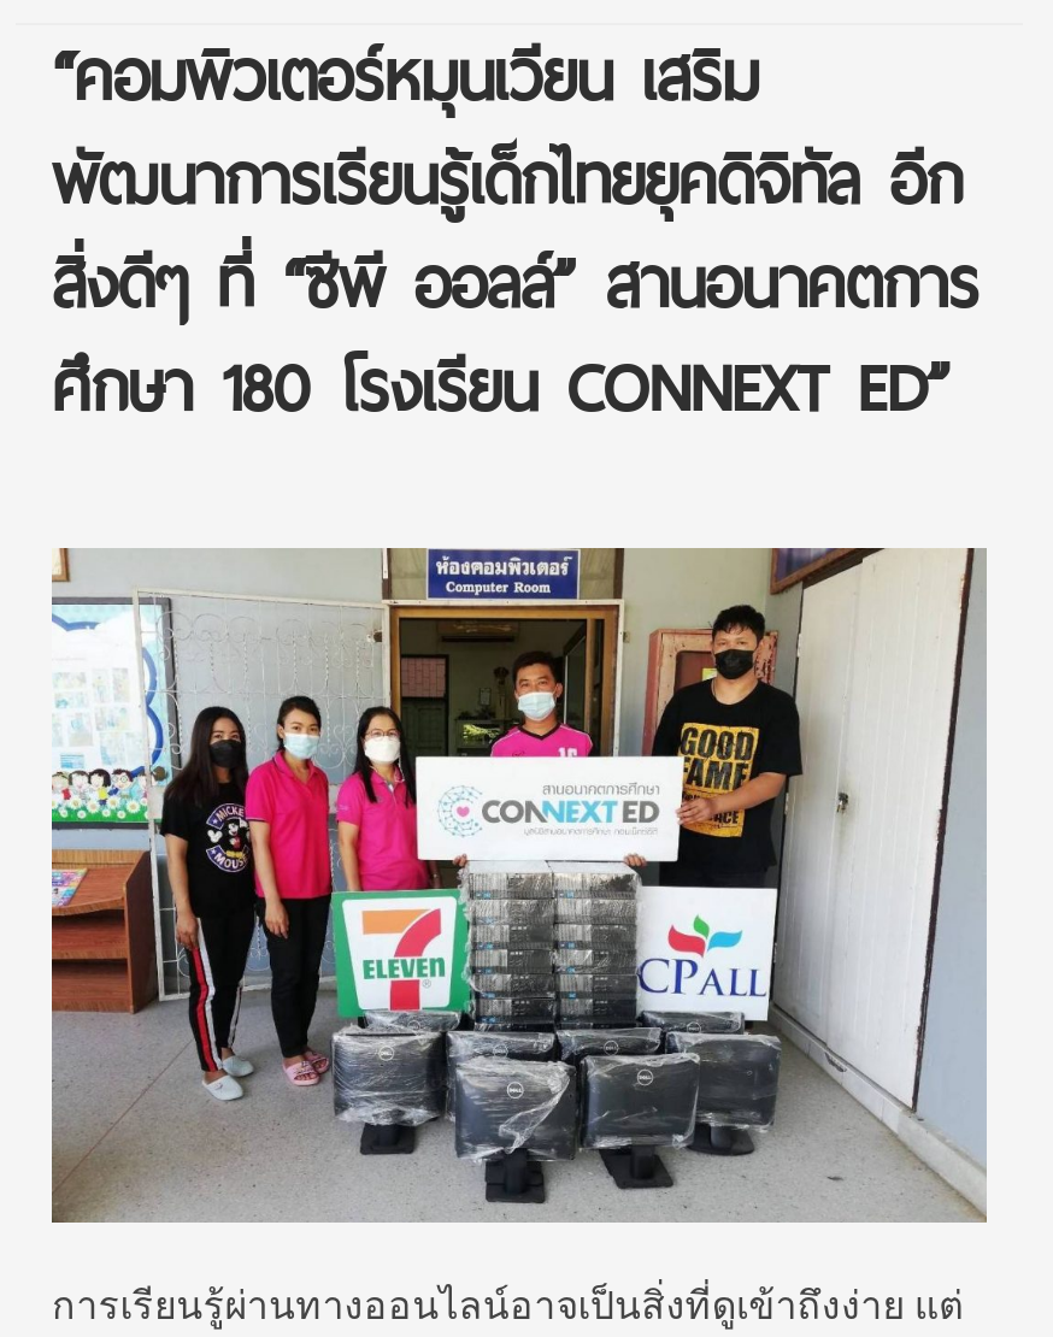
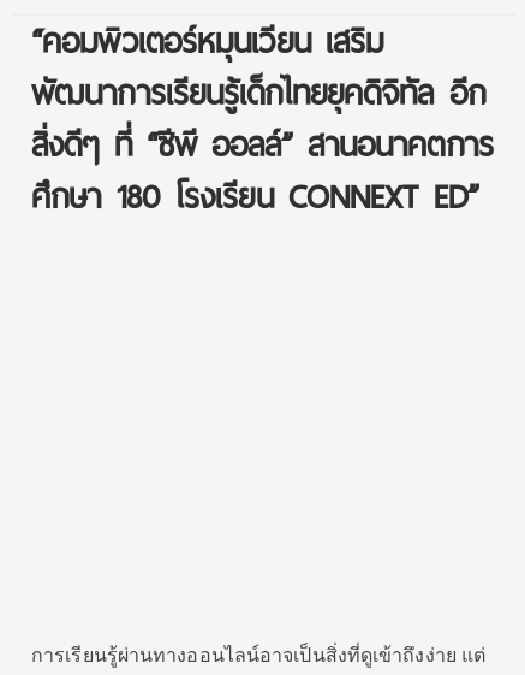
- [image]
